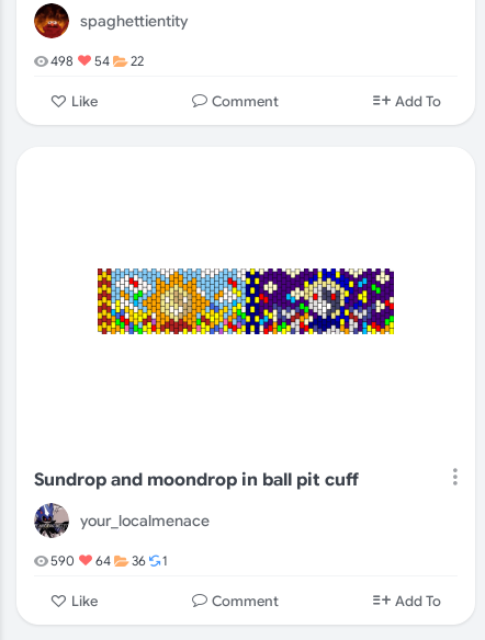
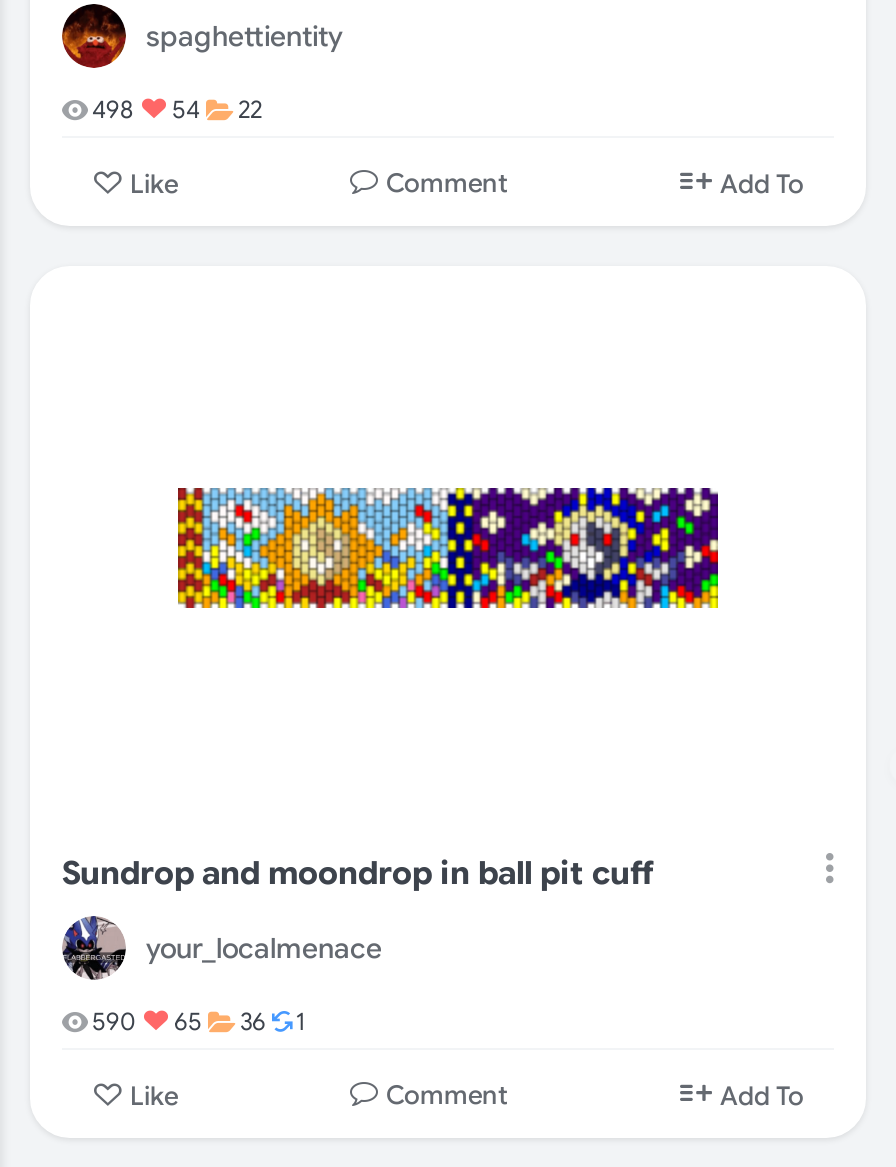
- 590 64 36 1
+ 590 65 36 1
